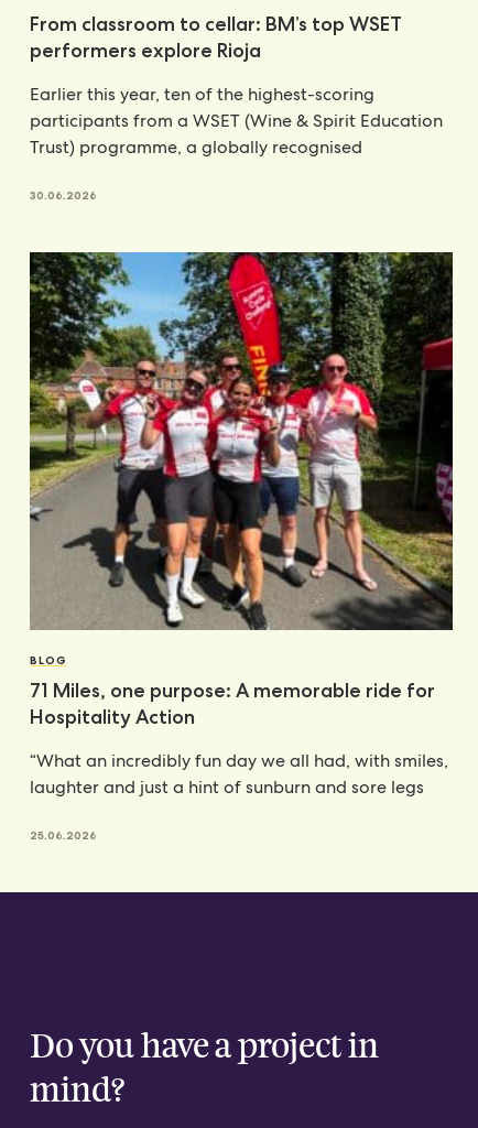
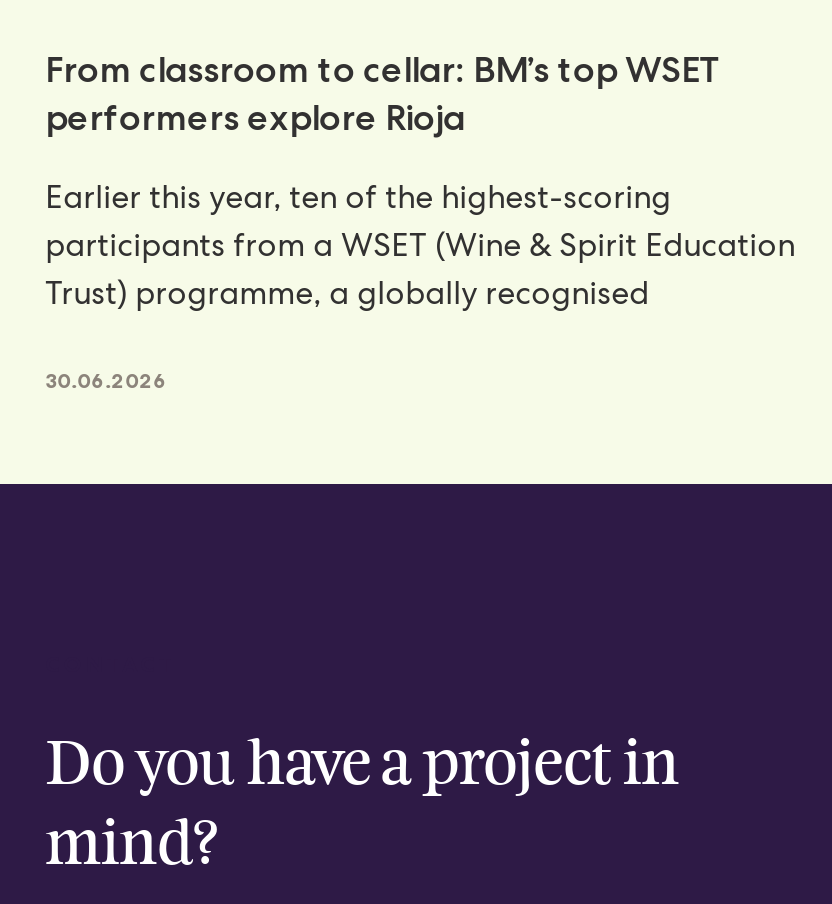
- [image]
- BLOG
- 71 Miles, one purpose: A memorable ride for
- Hospitality Action
- “What an incredibly fun day we all had, with smiles,
- laughter and just a hint of sunburn and sore legs
- 25.06.2026
